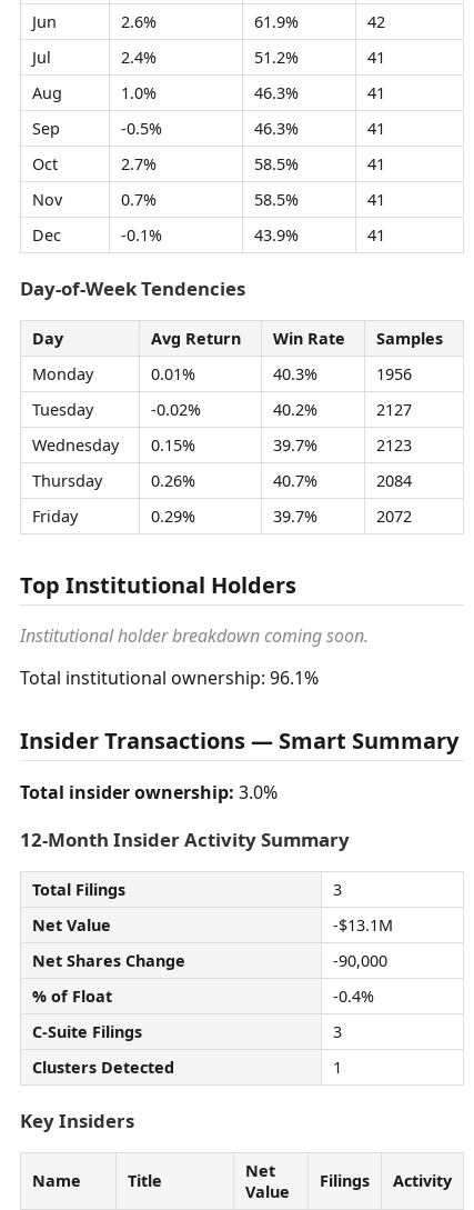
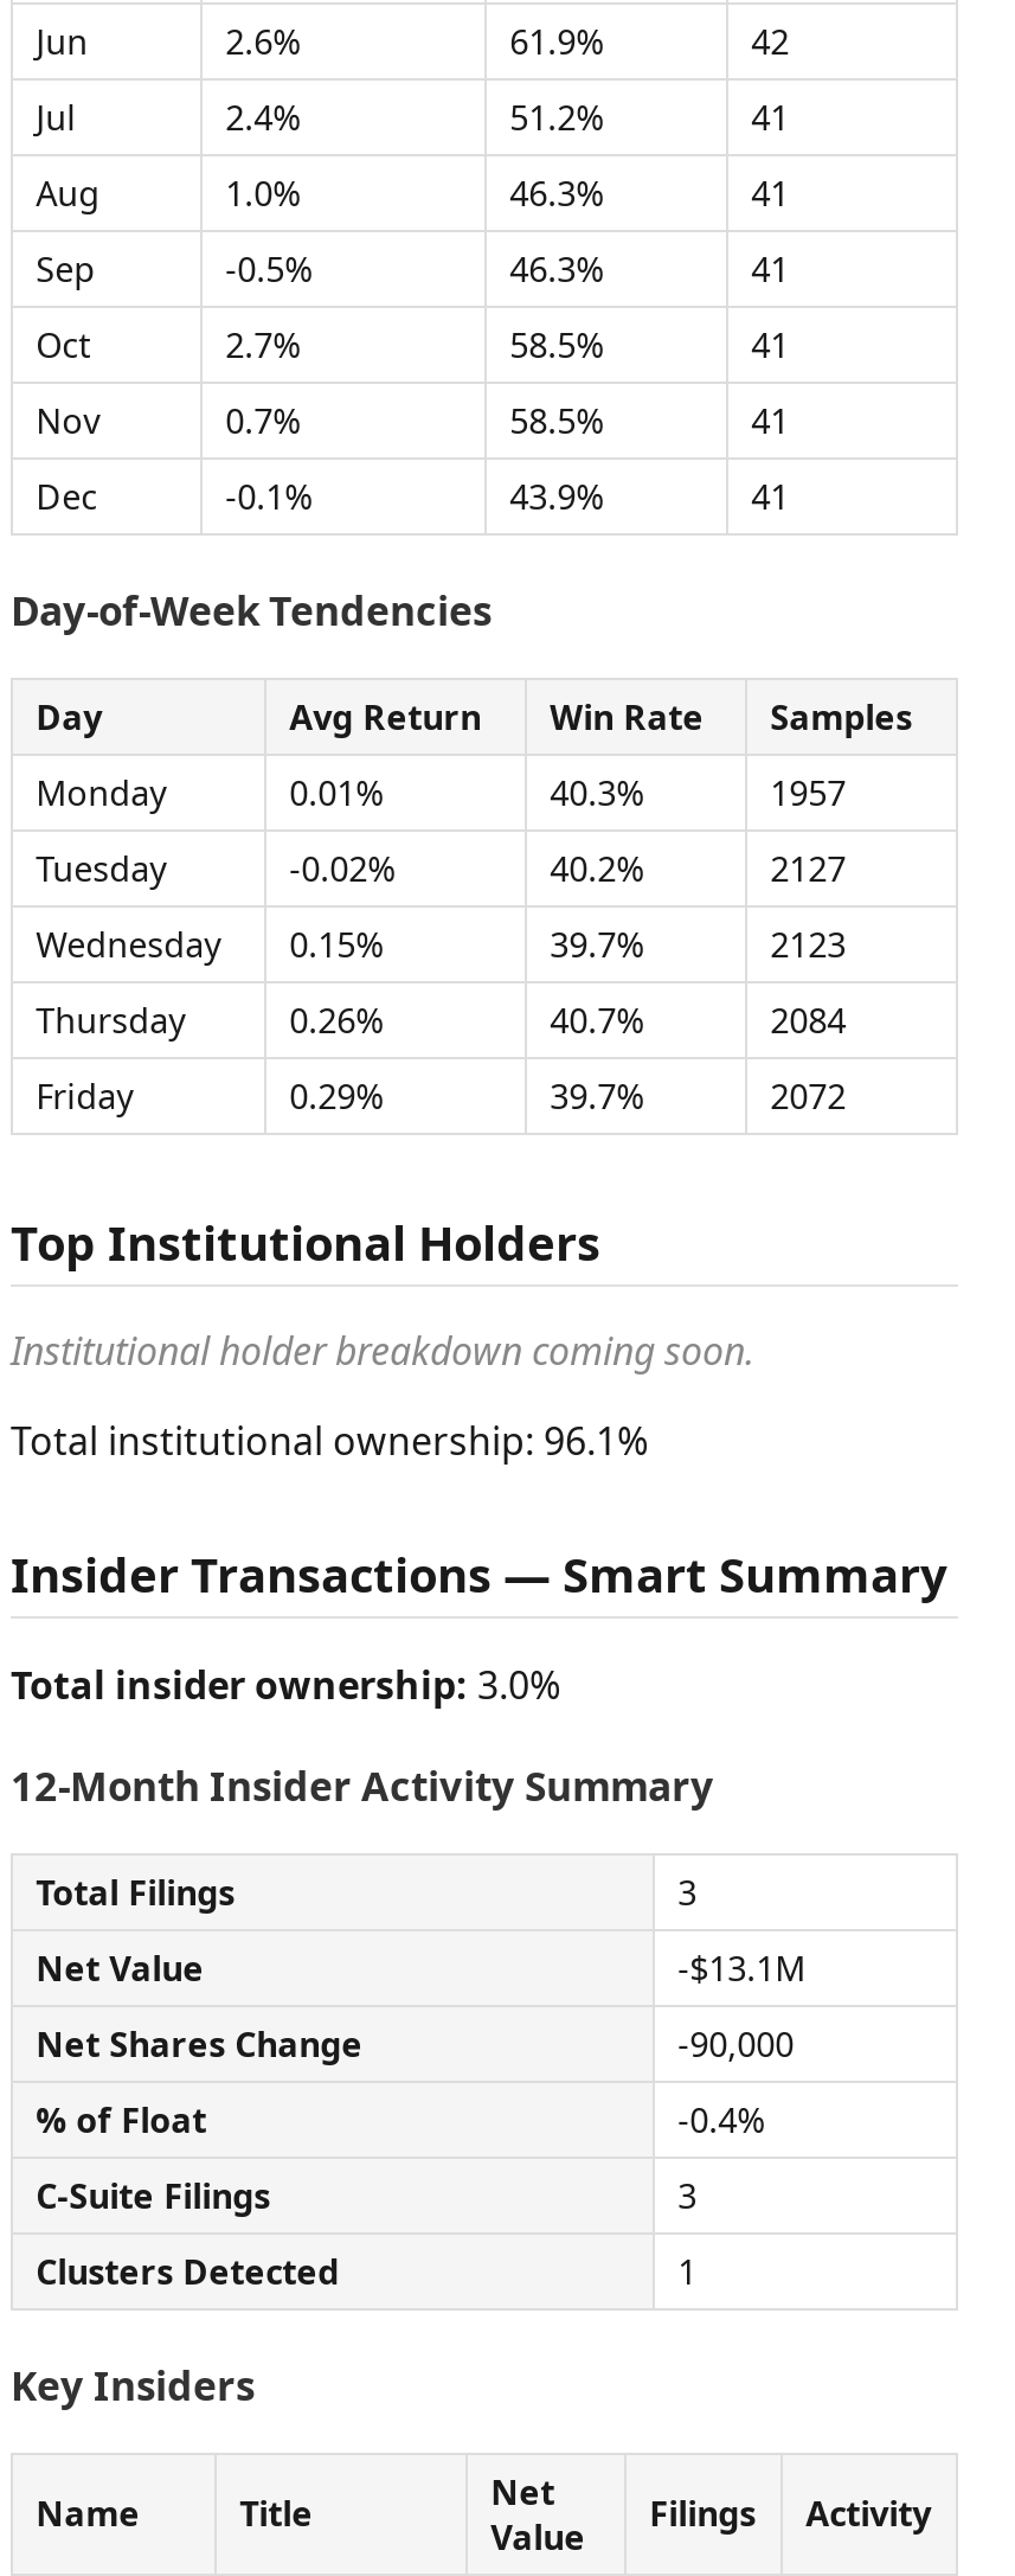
- 1956
+ 1957
